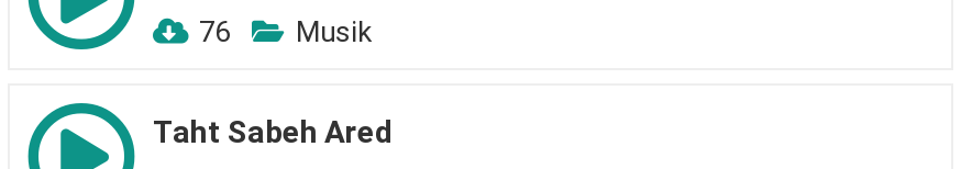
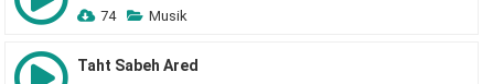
- 76 Musik
+ 74 Musik
